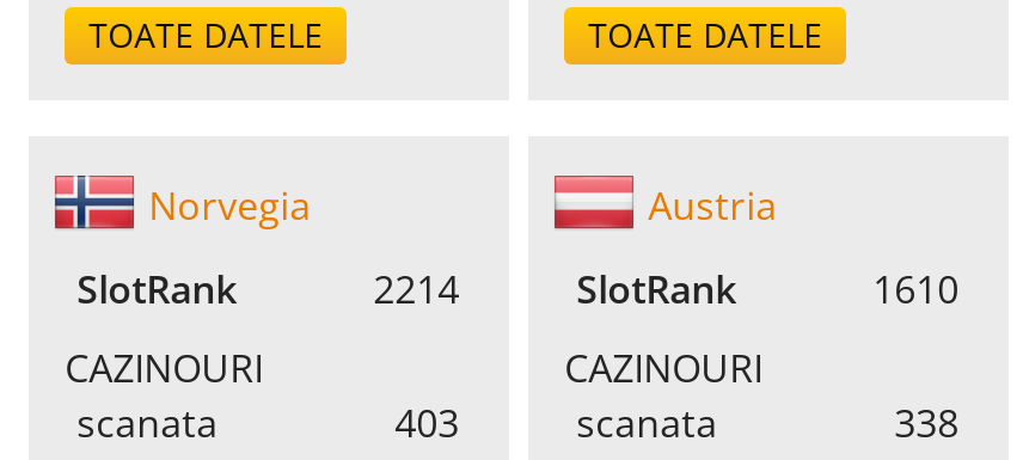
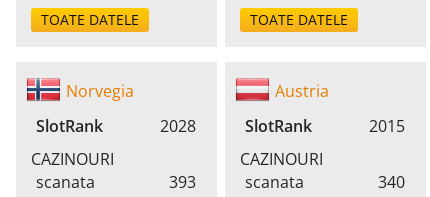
- 2214
+ 2028

- 1610
+ 2015

- 403
+ 393

- 338
+ 340
